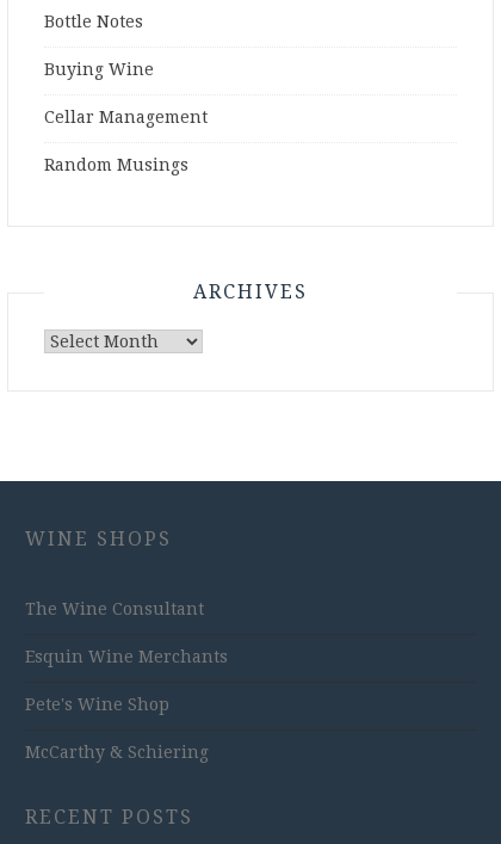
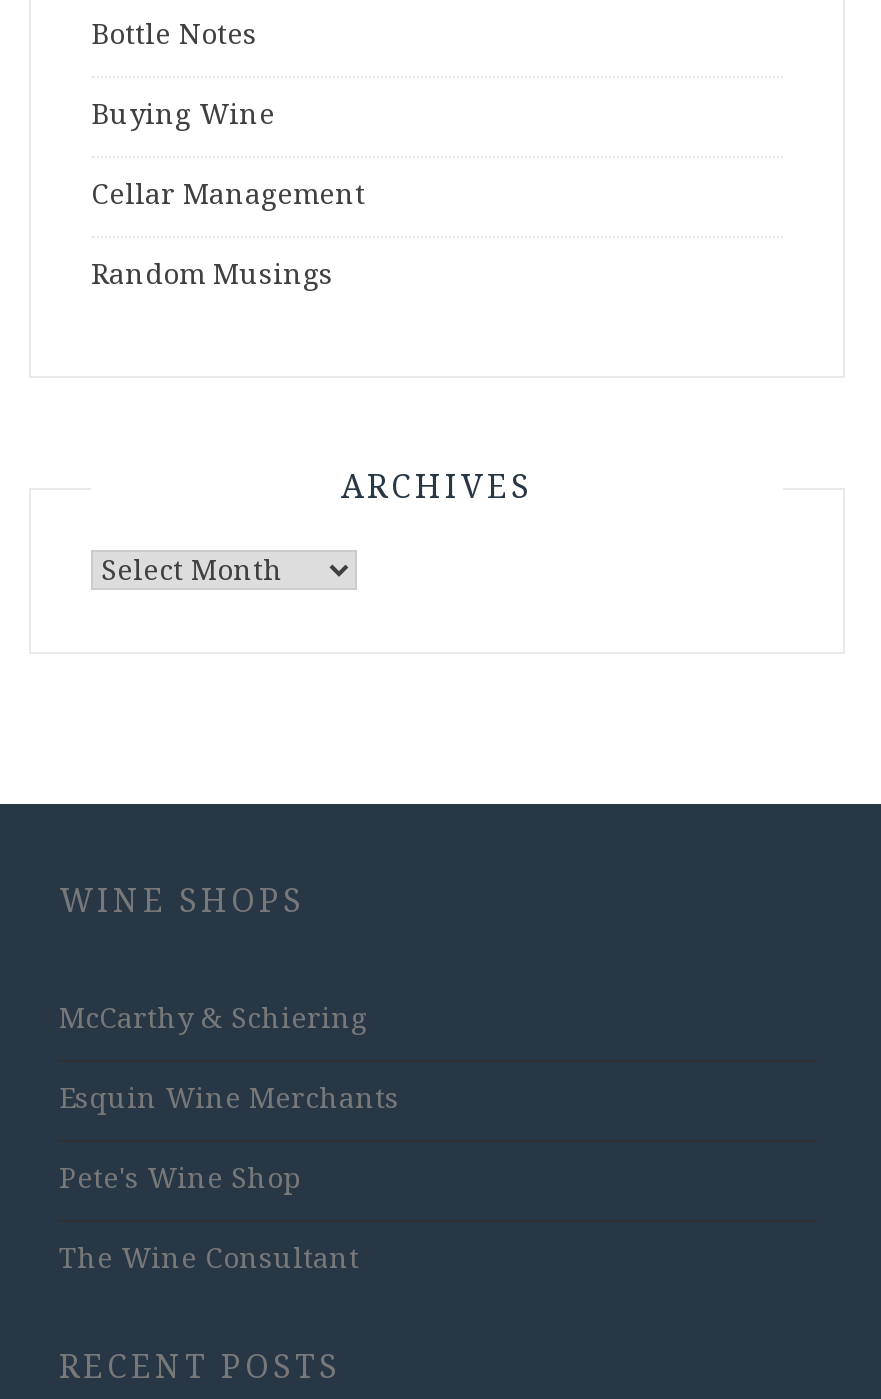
moved down: The Wine Consultant

moved up: McCarthy & Schiering
